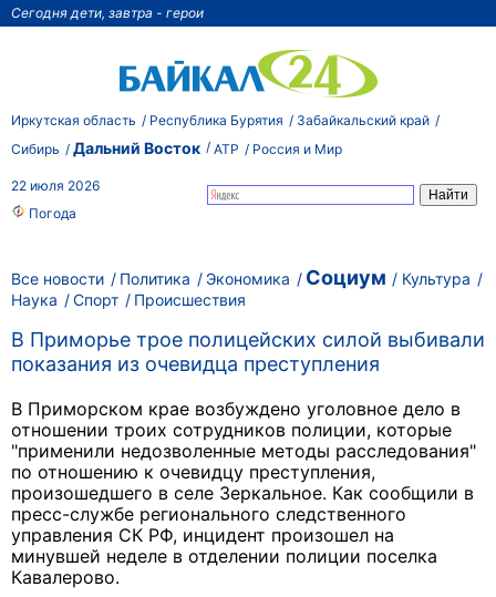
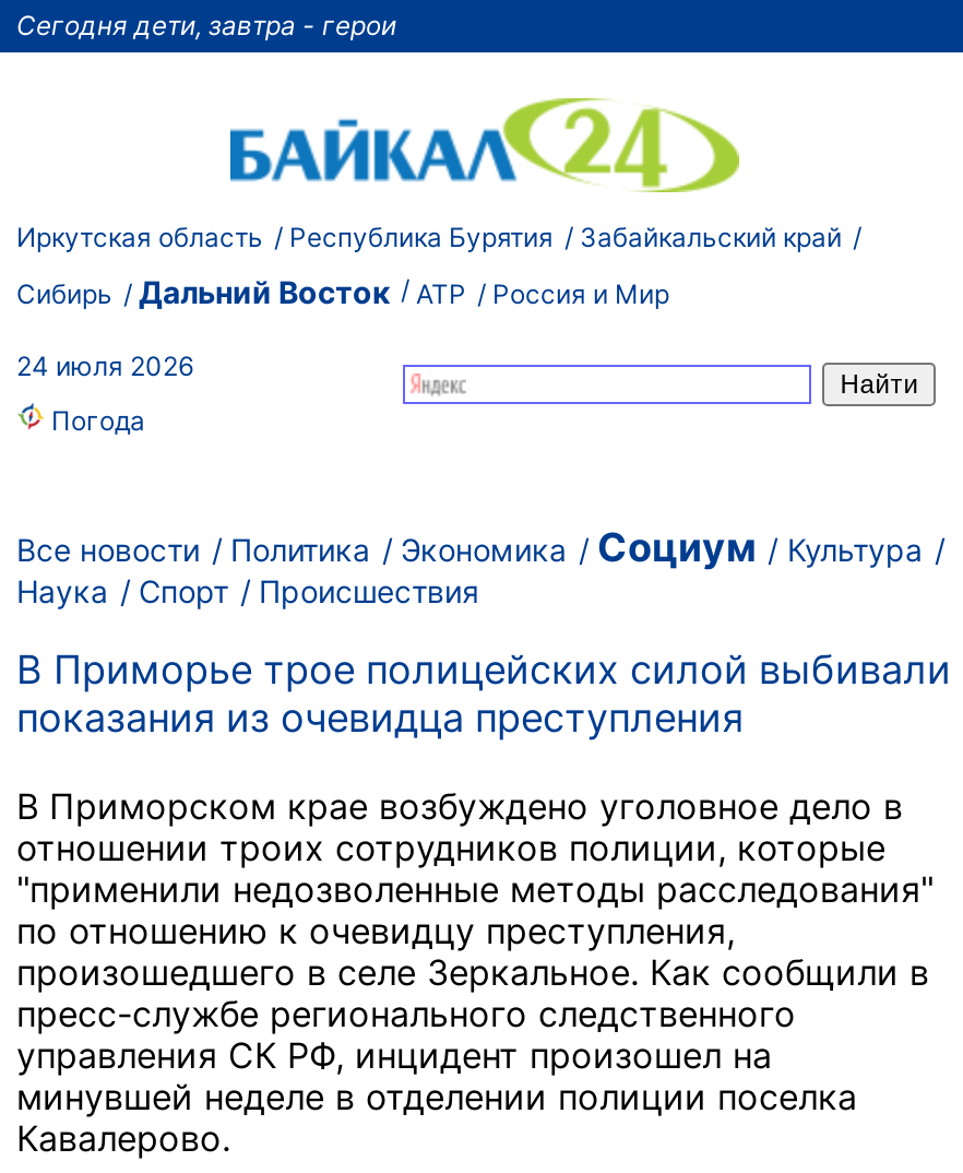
- 22 июля 2026
+ 24 июля 2026
